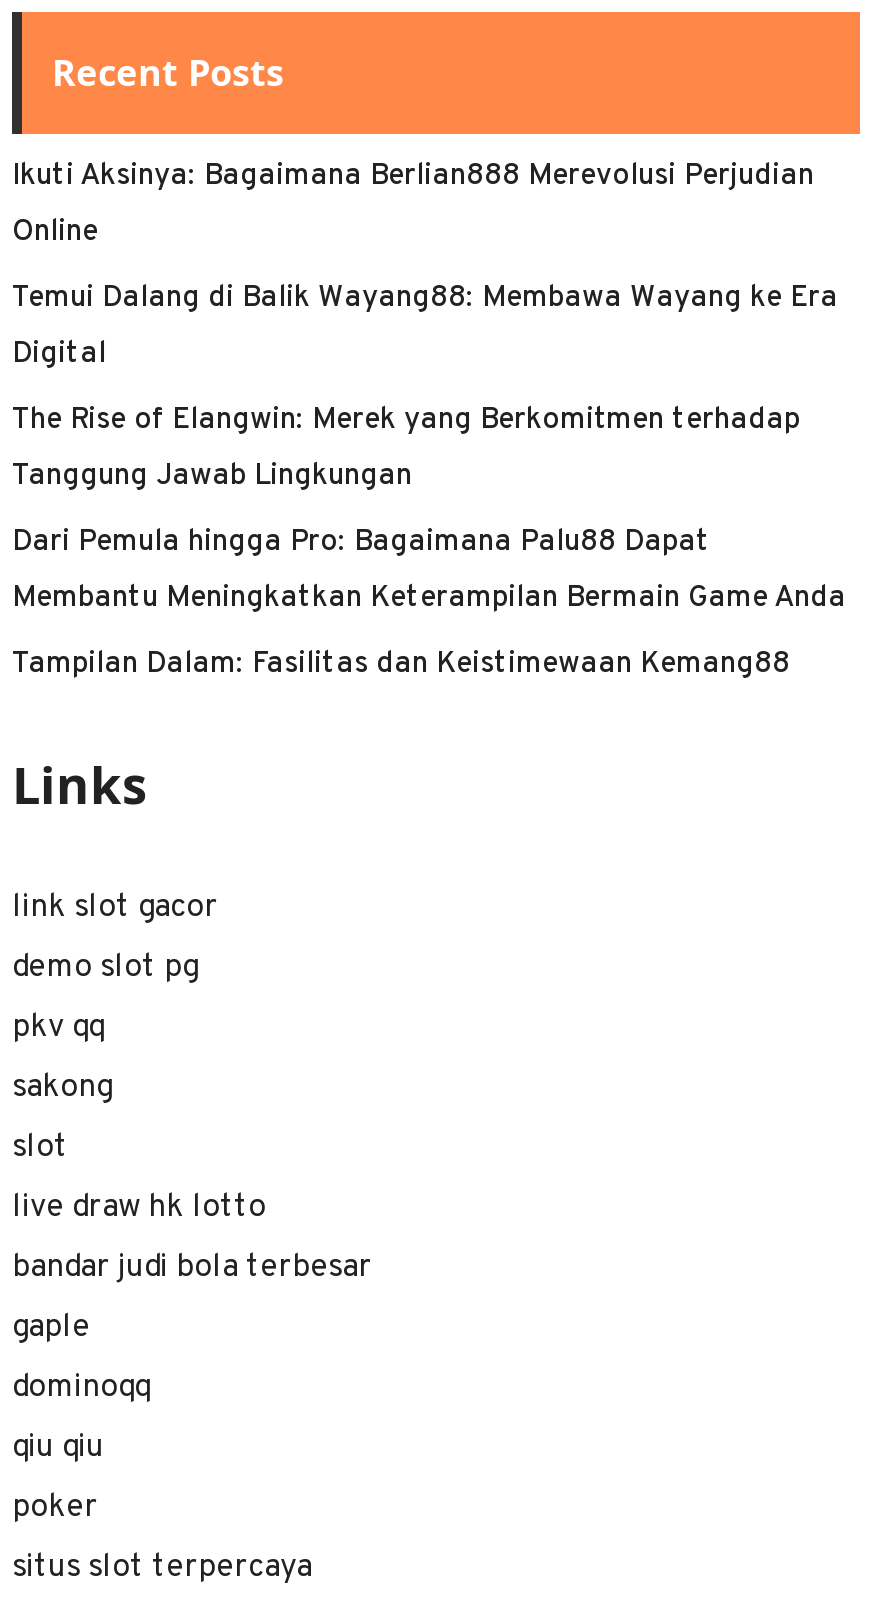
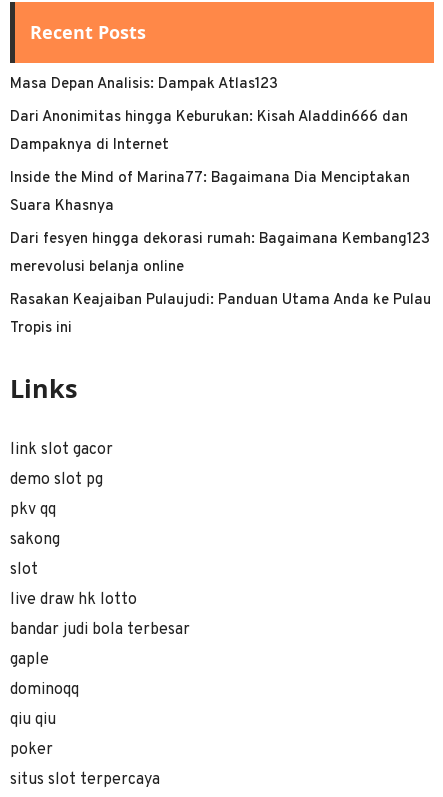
- Ikuti Aksinya: Bagaimana Berlian888 Merevolusi Perjudian
+ Masa Depan Analisis: Dampak Atlas123

- Online
+ Dari Anonimitas hingga Keburukan: Kisah Aladdin666 dan

- Temui Dalang di Balik Wayang88: Membawa Wayang ke Era
+ Dampaknya di Internet

- Digital
+ Inside the Mind of Marina77: Bagaimana Dia Menciptakan

- The Rise of Elangwin: Merek yang Berkomitmen terhadap
+ Suara Khasnya

- Tanggung Jawab Lingkungan
+ Dari fesyen hingga dekorasi rumah: Bagaimana Kembang123

- Dari Pemula hingga Pro: Bagaimana Palu88 Dapat
+ merevolusi belanja online

- Membantu Meningkatkan Keterampilan Bermain Game Anda
+ Rasakan Keajaiban Pulaujudi: Panduan Utama Anda ke Pulau

- Tampilan Dalam: Fasilitas dan Keistimewaan Kemang88
+ Tropis ini
